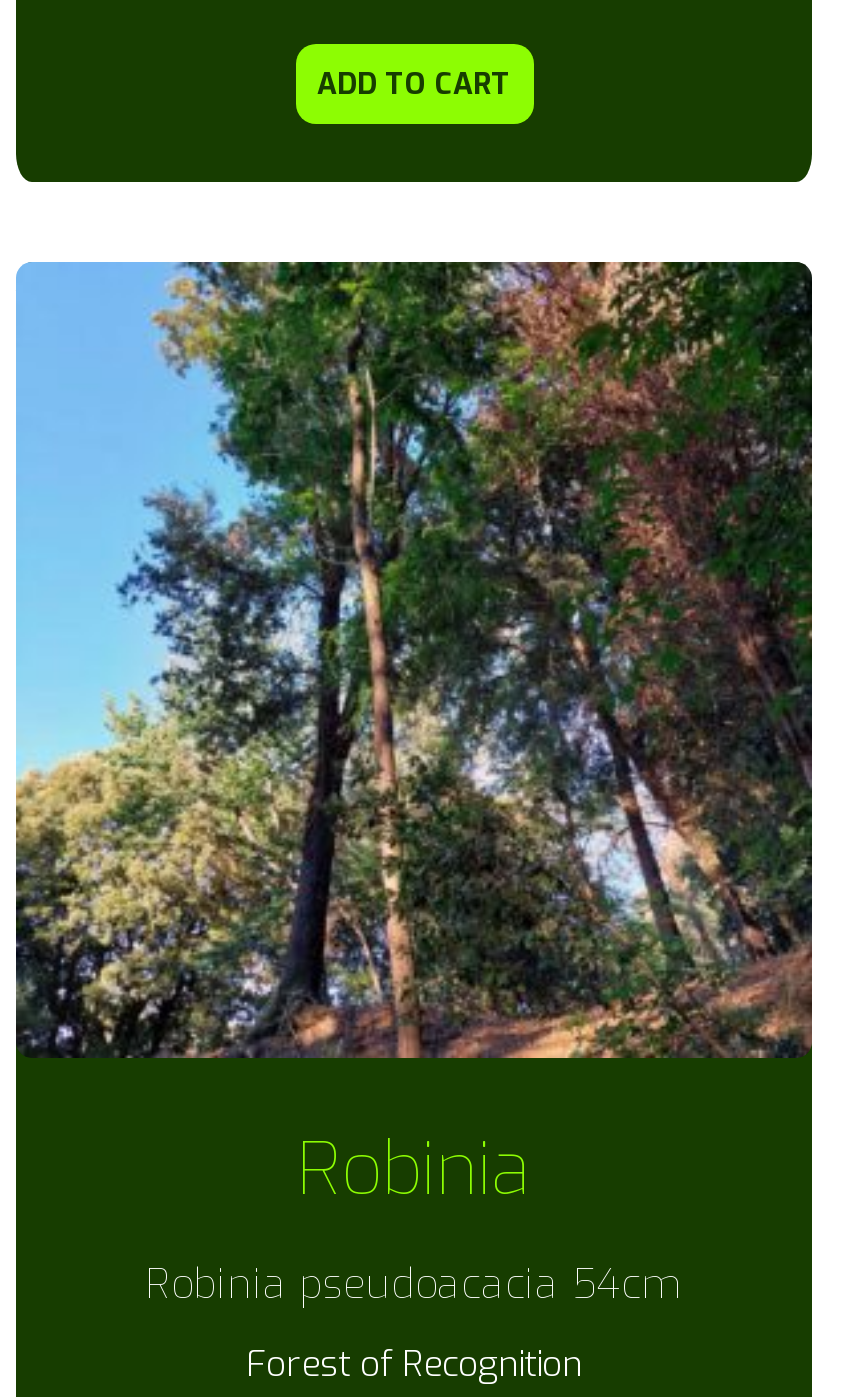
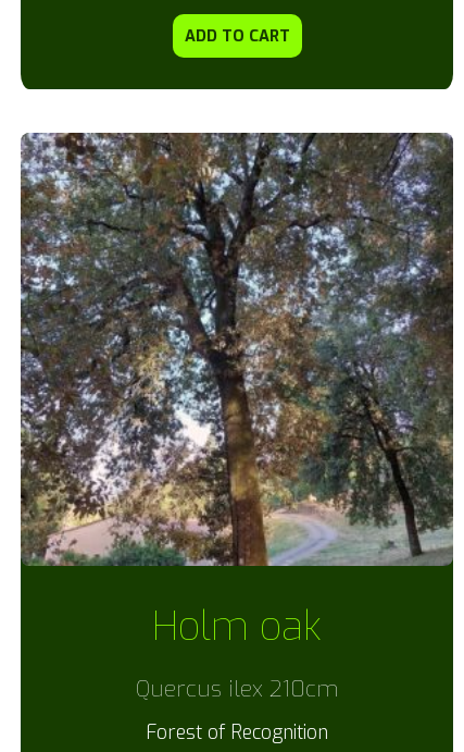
- [image]
- Robinia
- Robinia pseudoacacia 54cm
+ [image]
+ Holm oak
+ Quercus ilex 210cm
